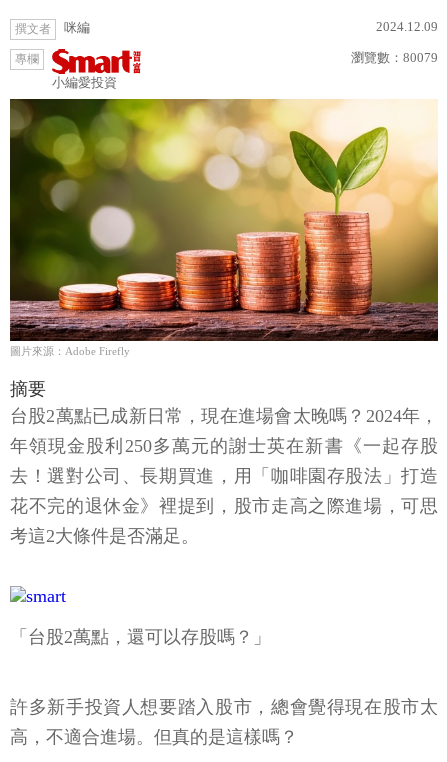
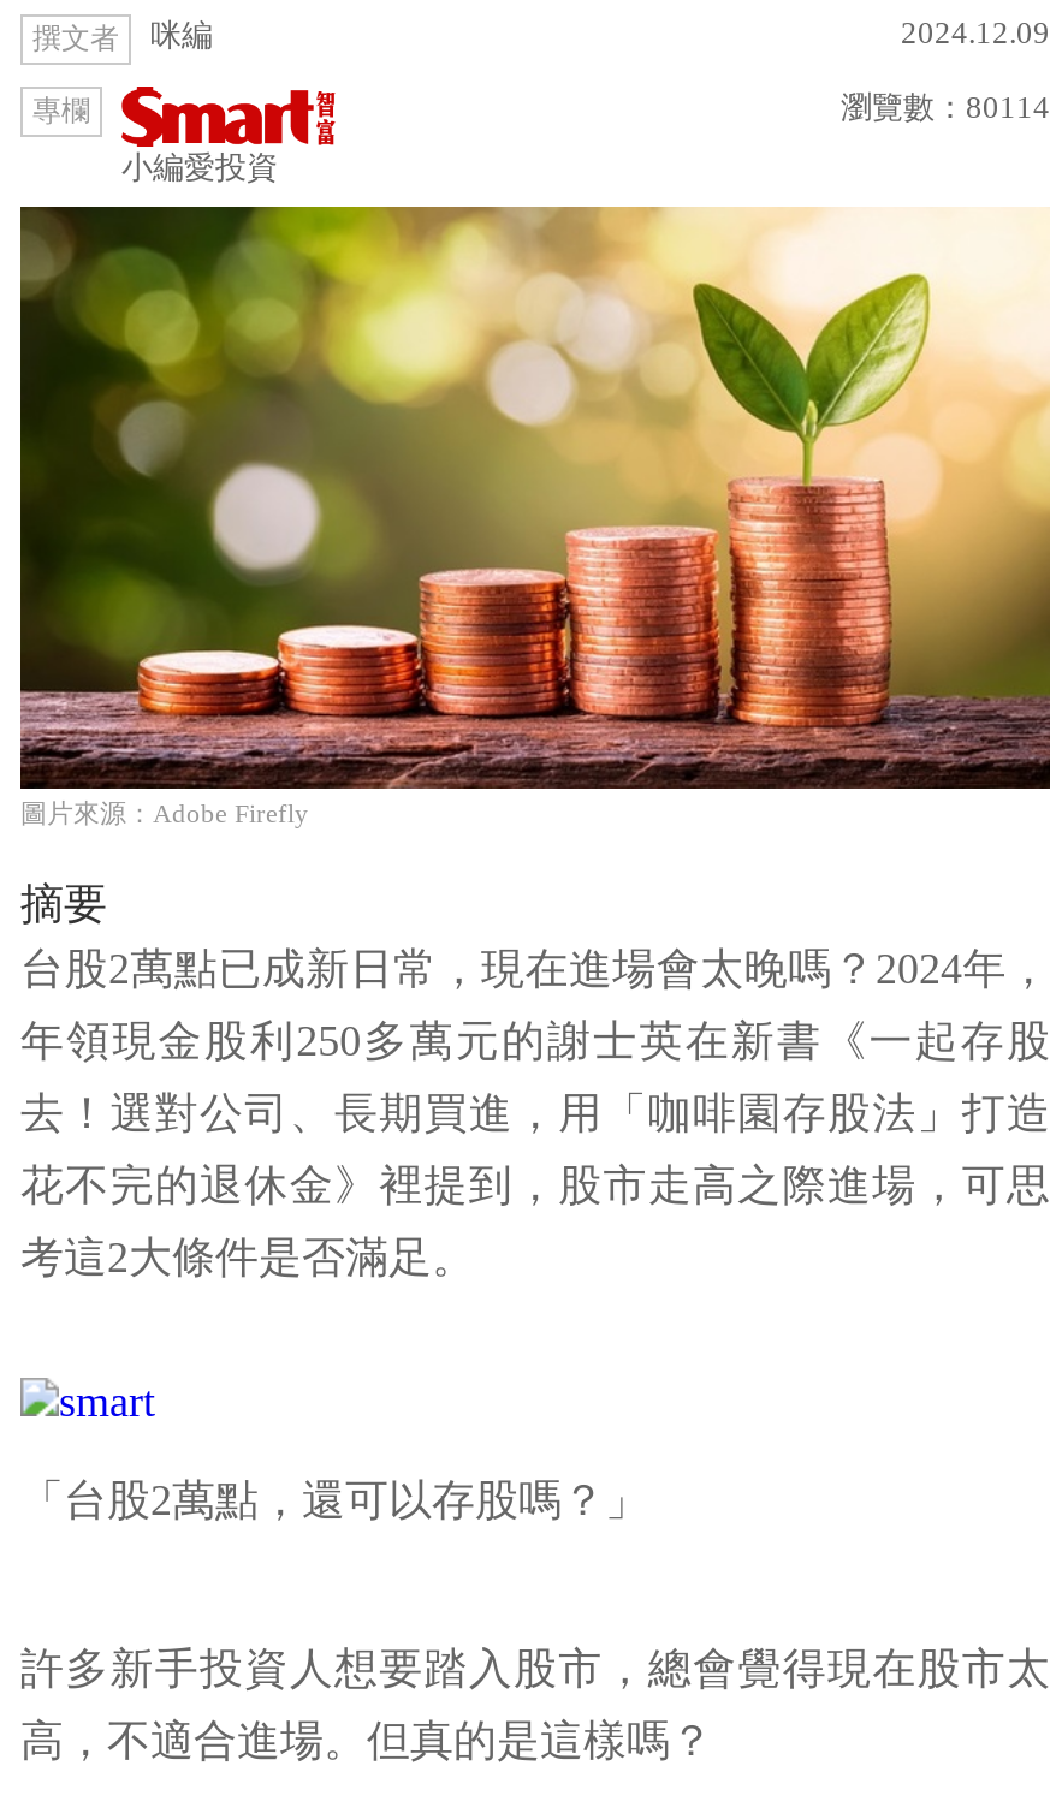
- 瀏覽數：80079
+ 瀏覽數：80114
